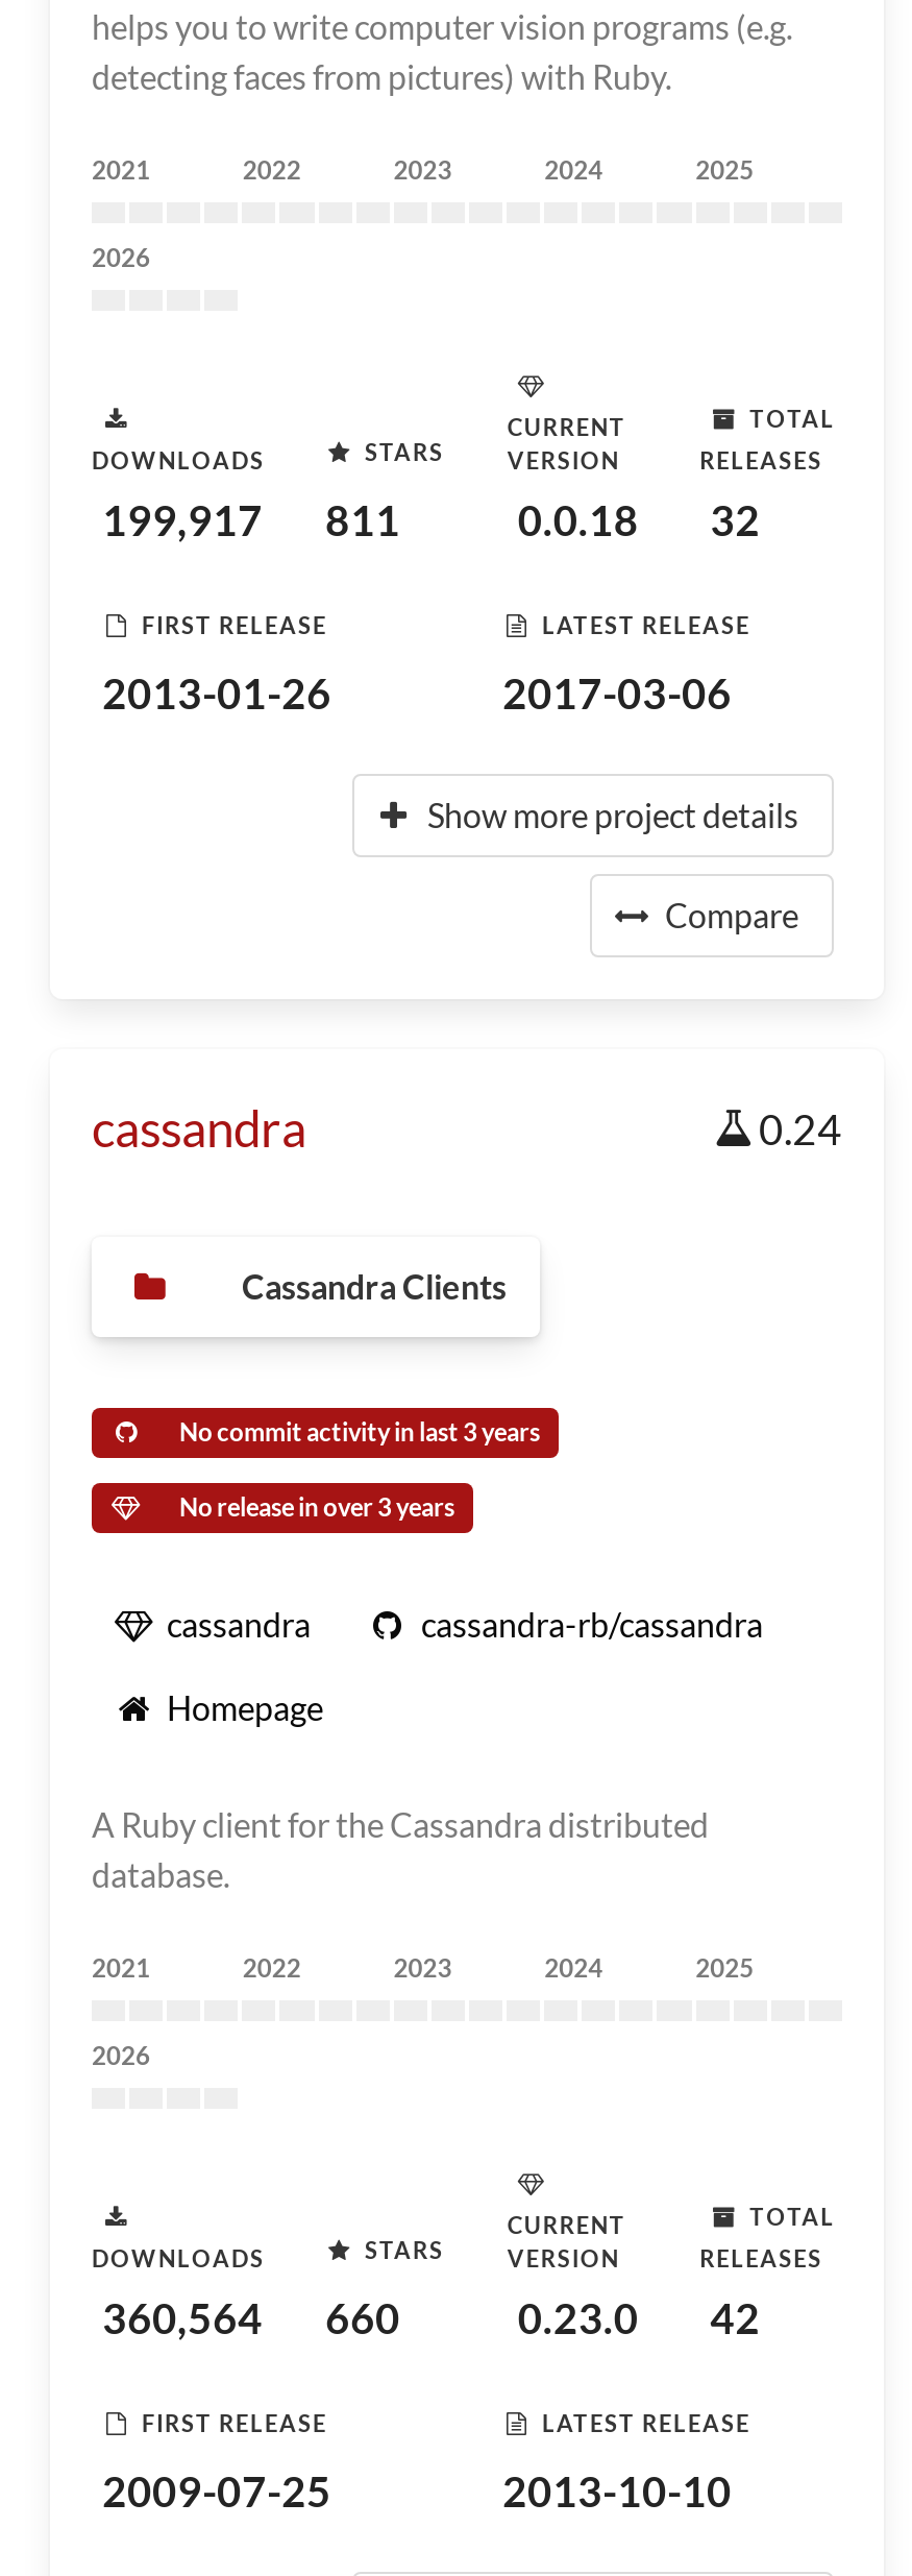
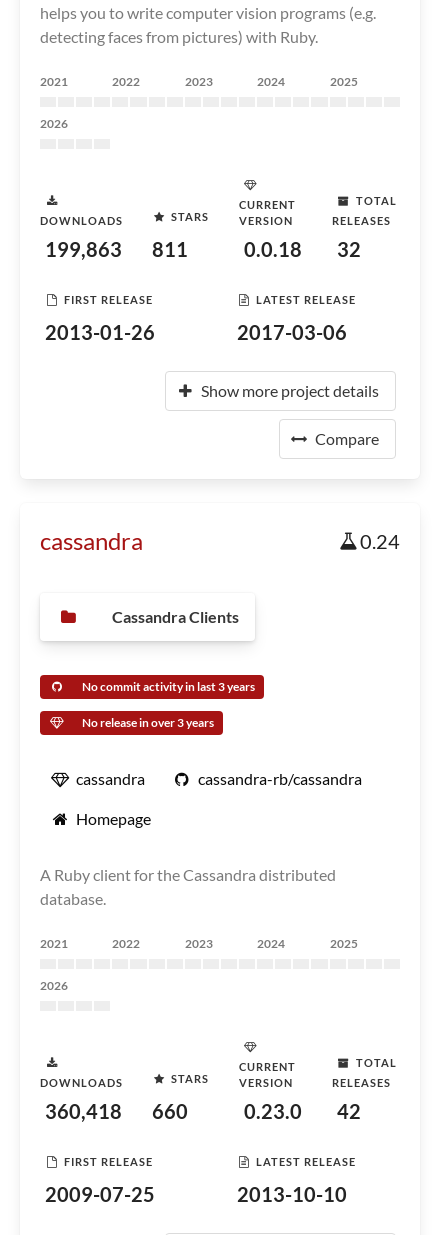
- 199,917 811
+ 199,863 811

- 360,564 660
+ 360,418 660
